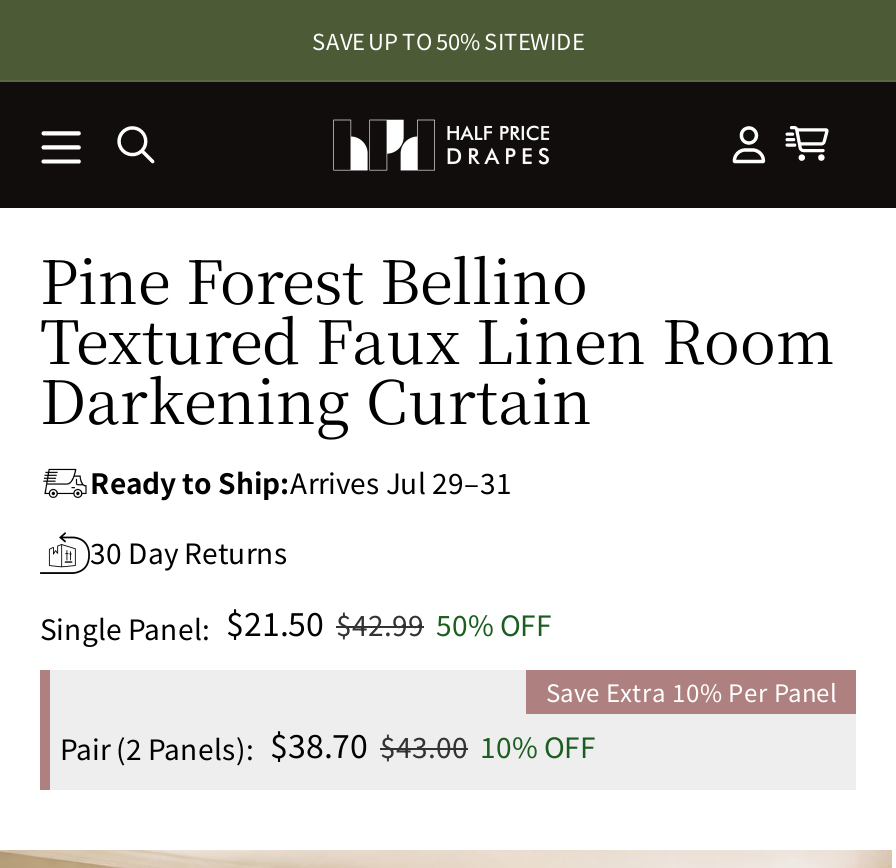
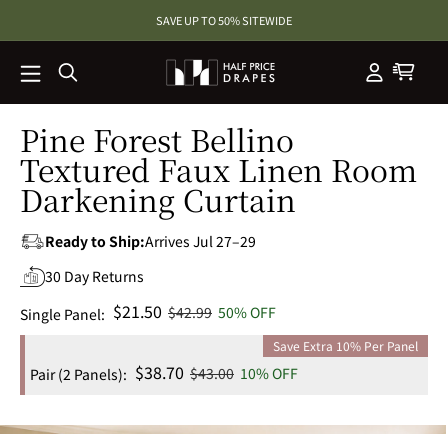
- Ready to Ship:Arrives Jul 29–31
+ Ready to Ship:Arrives Jul 27–29
